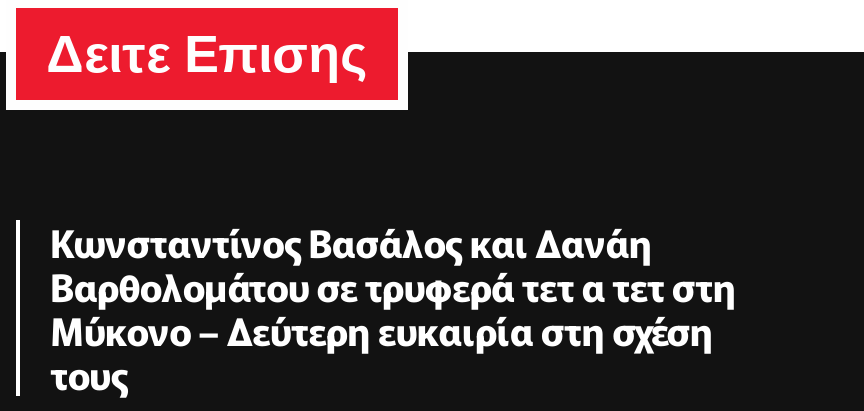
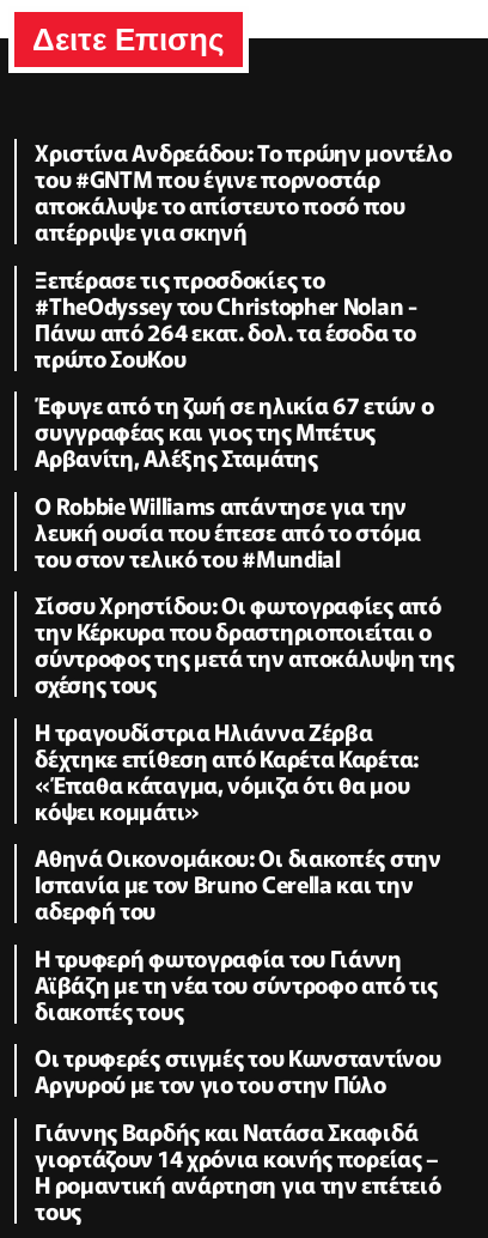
- Κωνσταντίνος Βασάλος και Δανάη
- Βαρθολομάτου σε τρυφερά τετ α τετ στη
- Μύκονο – Δεύτερη ευκαιρία στη σχέση
+ Χριστίνα Ανδρεάδου: Το πρώην μοντέλο
+ του #GNTM που έγινε πορνοστάρ
+ αποκάλυψε το απίστευτο ποσό που
+ απέρριψε για σκηνή
+ Ξεπέρασε τις προσδοκίες το
+ #TheOdyssey του Christopher Nolan -
+ Πάνω από 264 εκατ. δολ. τα έσοδα το
+ πρώτο ΣουΚου
+ Έφυγε από τη ζωή σε ηλικία 67 ετών ο
+ συγγραφέας και γιος της Μπέτυς
+ Αρβανίτη, Αλέξης Σταμάτης
+ O Robbie Williams απάντησε για την
+ λευκή ουσία που έπεσε από το στόμα
+ του στον τελικό του #Μundial
+ Σίσσυ Χρηστίδου: Οι φωτογραφίες από
+ την Κέρκυρα που δραστηριοποιείται ο
+ σύντροφος της μετά την αποκάλυψη της
+ σχέσης τους
+ H τραγουδίστρια Ηλιάννα Ζέρβα
+ δέχτηκε επίθεση από Καρέτα Καρέτα:
+ «Έπαθα κάταγμα, νόμιζα ότι θα μου
+ κόψει κομμάτι»
+ Αθηνά Οικονομάκου: Οι διακοπές στην
+ Ισπανία με τον Bruno Cerella και την
+ αδερφή του
+ Η τρυφερή φωτογραφία του Γιάννη
+ Αϊβάζη με τη νέα του σύντροφο από τις
+ διακοπές τους
+ Οι τρυφερές στιγμές του Κωνσταντίνου
+ Αργυρού με τον γιο του στην Πύλο
+ Γιάννης Βαρδής και Νατάσα Σκαφιδά
+ γιορτάζουν 14 χρόνια κοινής πορείας –
+ Η ρομαντική ανάρτηση για την επέτειό
